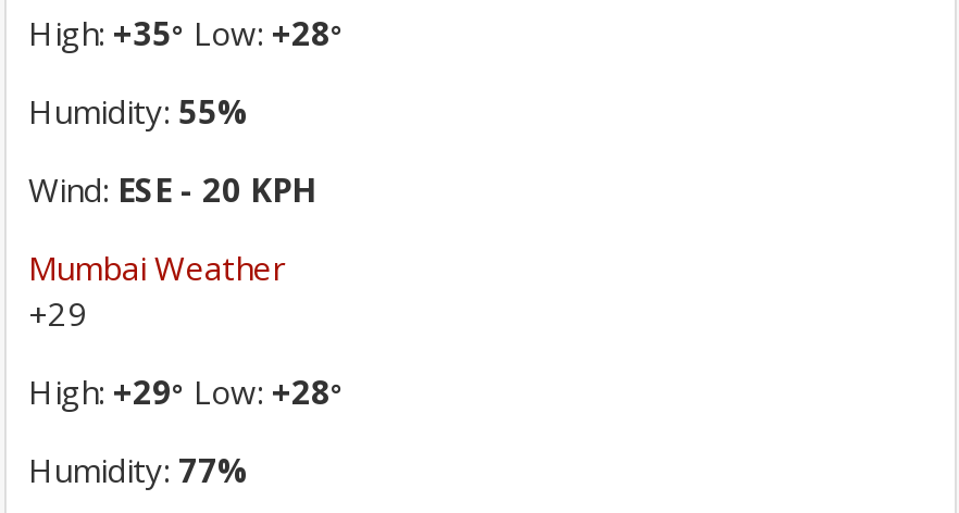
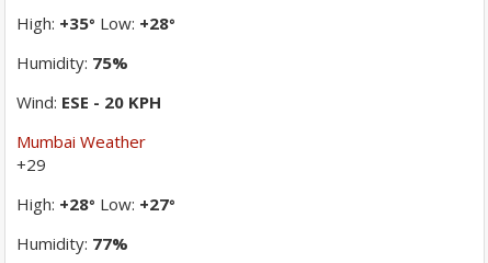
- Humidity: 55%
+ Humidity: 75%

- High: +29 ° Low: +28°
+ High: +28 ° Low: +27°
